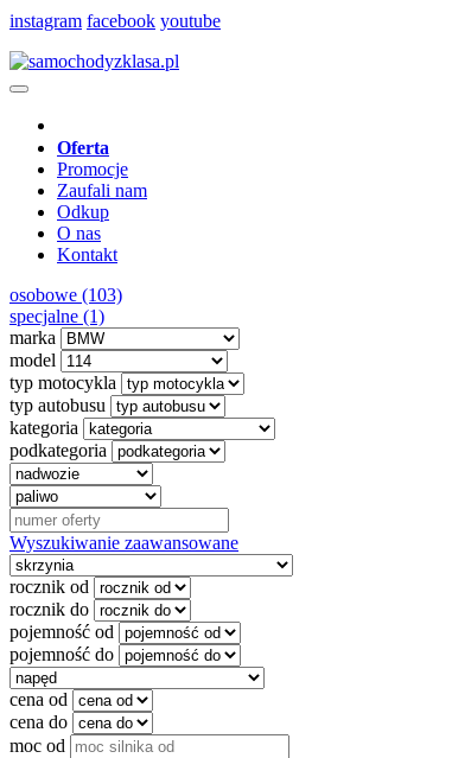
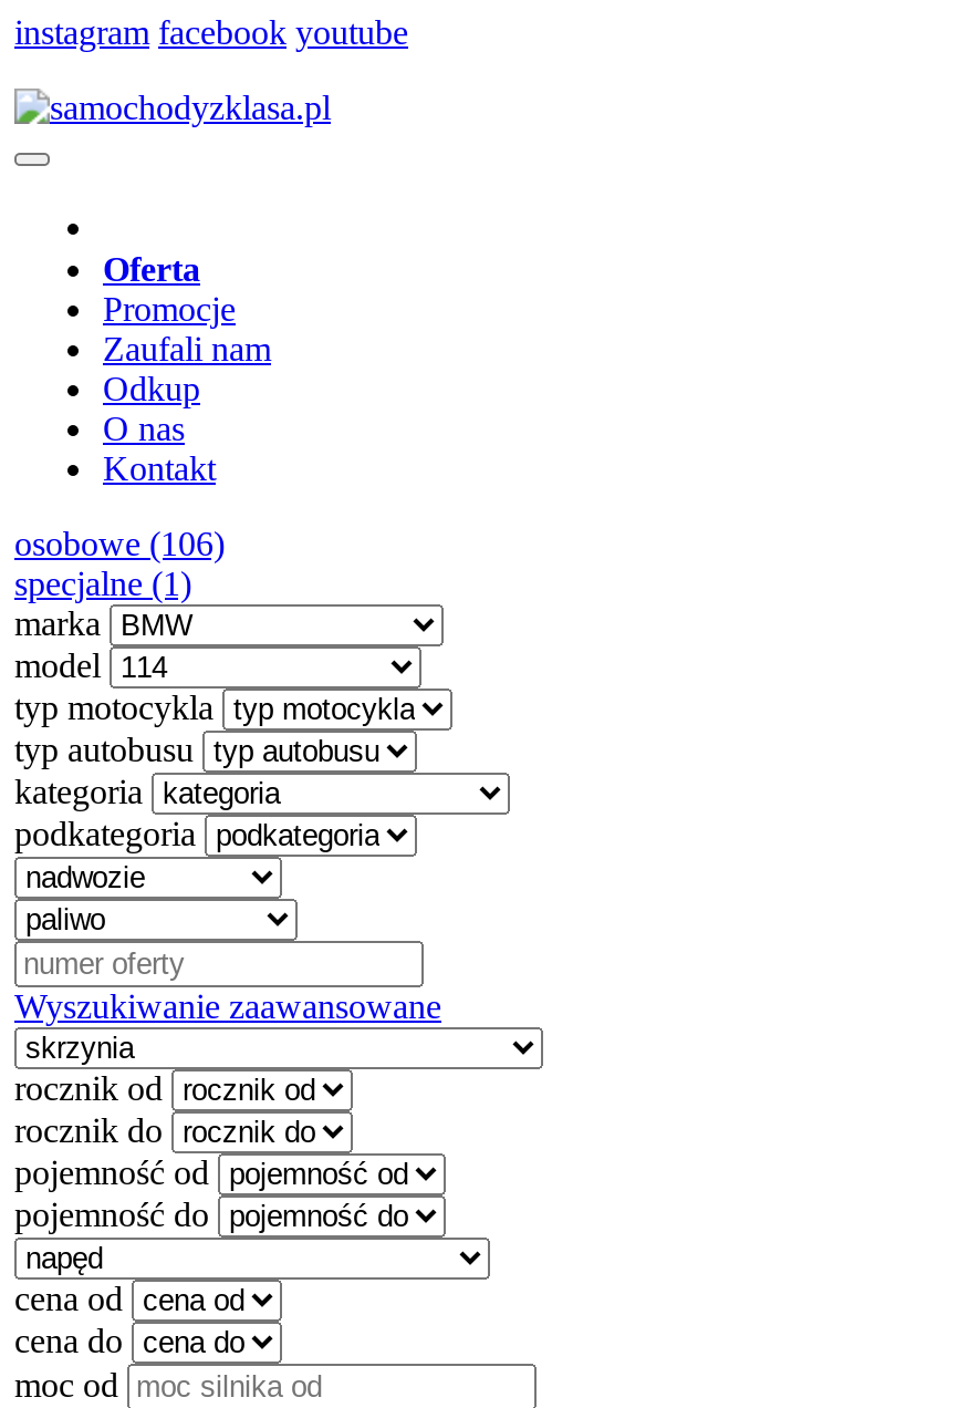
- osobowe (103)
+ osobowe (106)
